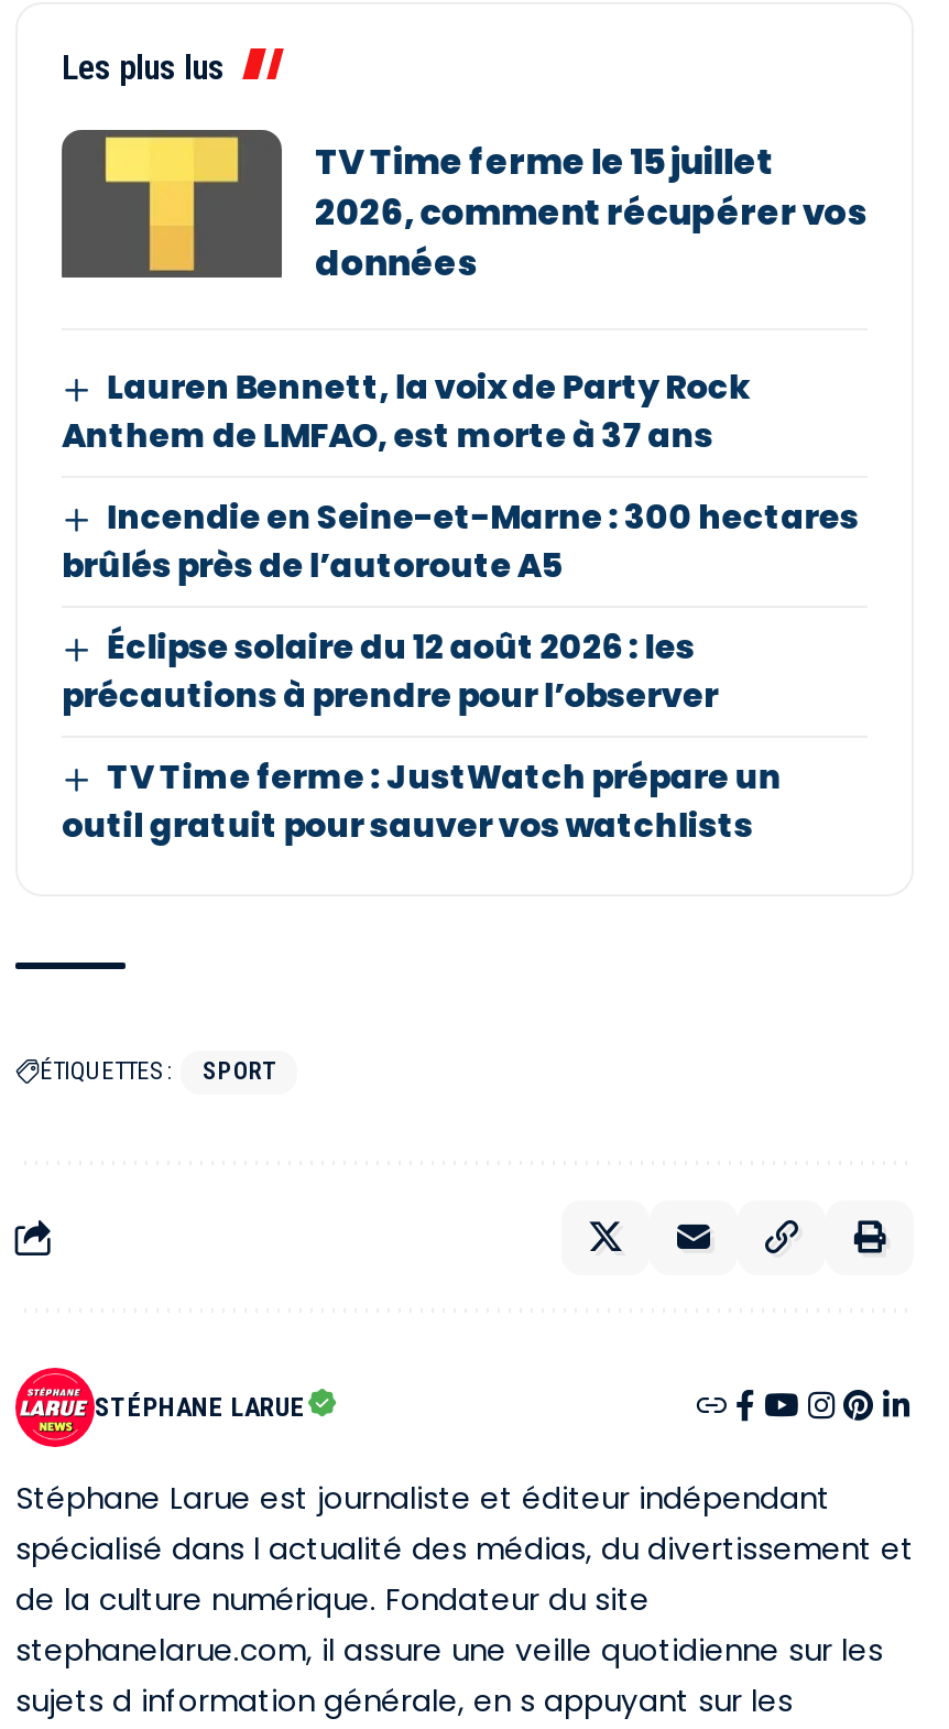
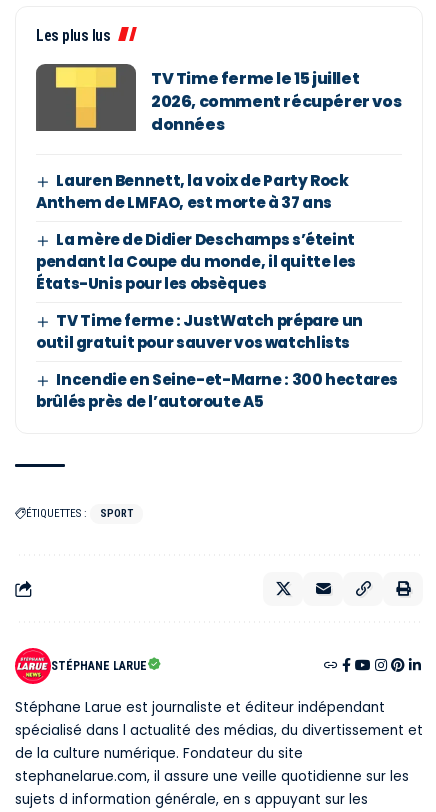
moved down: Incendie en Seine-et-Marne : 300 hectares | brûlés près de l’autoroute A5

- Éclipse solaire du 12 août 2026 : les
- précautions à prendre pour l’observer
+ La mère de Didier Deschamps s’éteint
+ pendant la Coupe du monde, il quitte les
+ États-Unis pour les obsèques

moved up: TV Time ferme : JustWatch prépare un | outil gratuit pour sauver vos watchlists
